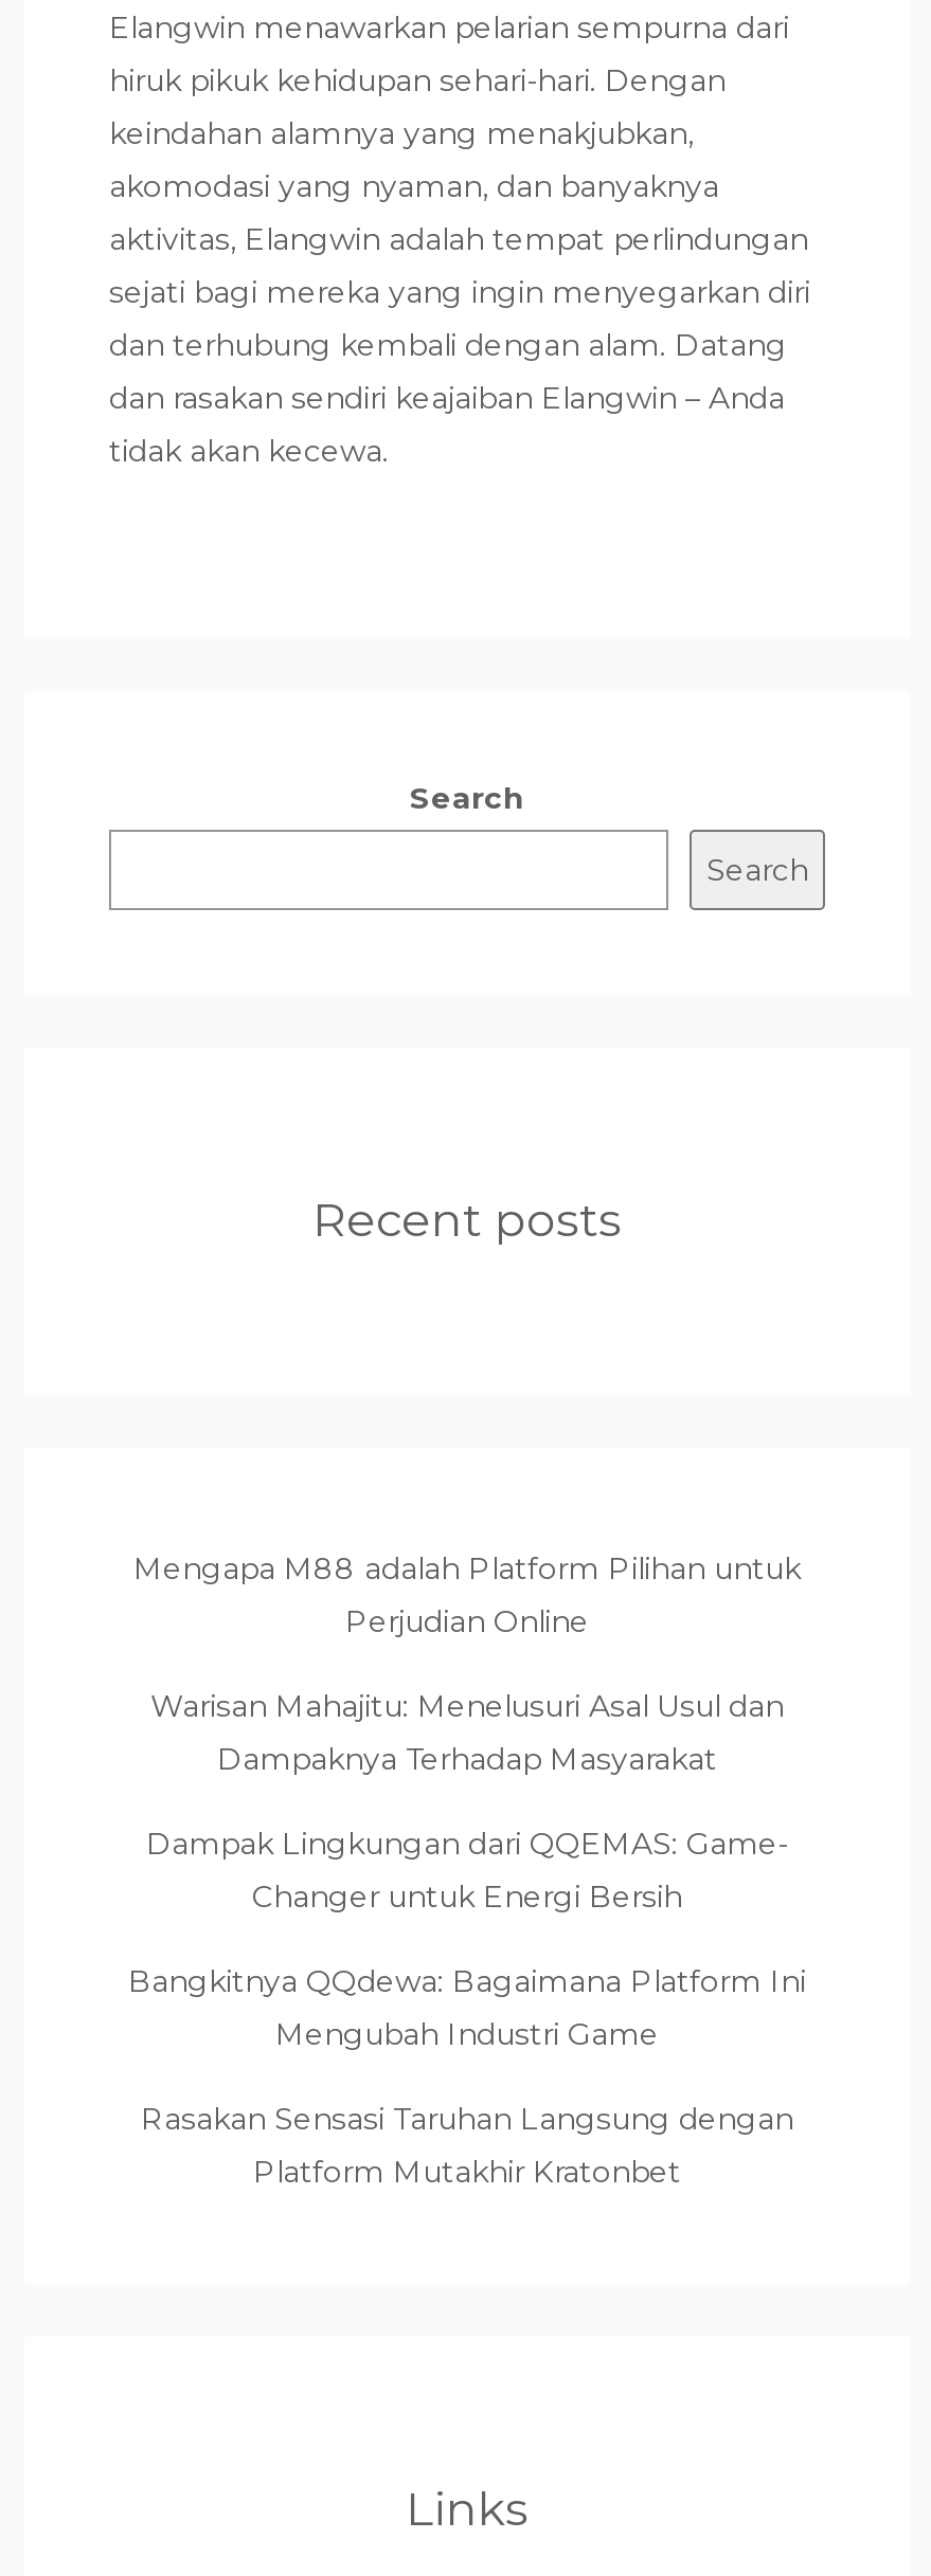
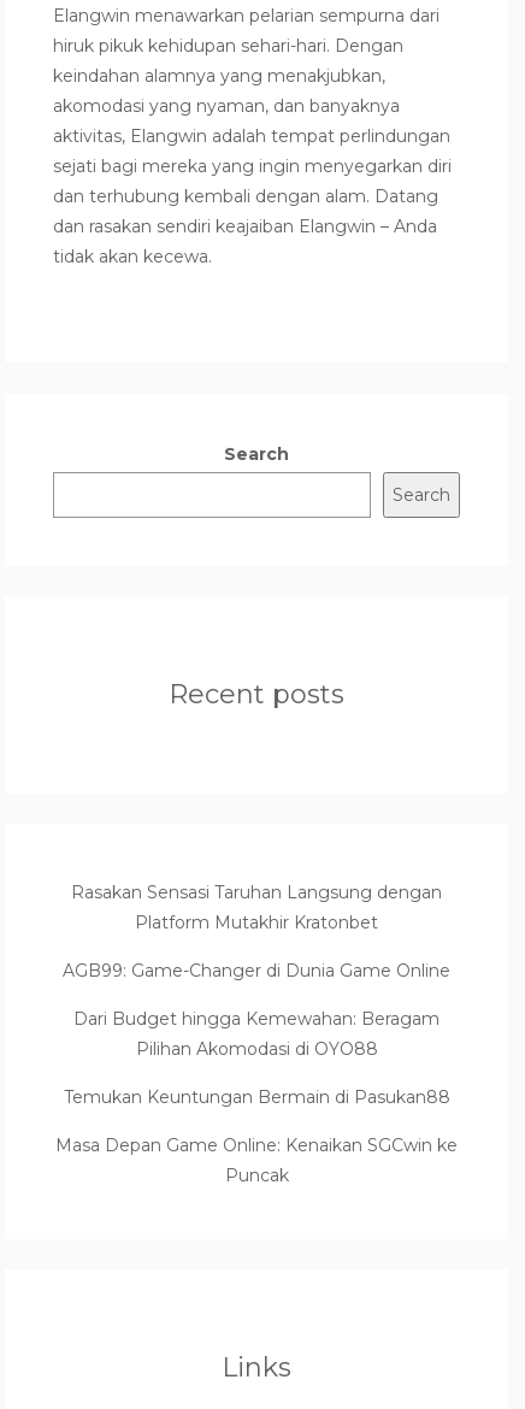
- Mengapa M88 adalah Platform Pilihan untuk
- Perjudian Online
- Warisan Mahajitu: Menelusuri Asal Usul dan
- Dampaknya Terhadap Masyarakat
- Dampak Lingkungan dari QQEMAS: Game-
- Changer untuk Energi Bersih
- Bangkitnya QQdewa: Bagaimana Platform Ini
- Mengubah Industri Game

moved up: Rasakan Sensasi Taruhan Langsung dengan | Platform Mutakhir Kratonbet

+ AGB99: Game-Changer di Dunia Game Online
+ Dari Budget hingga Kemewahan: Beragam
+ Pilihan Akomodasi di OYO88
+ Temukan Keuntungan Bermain di Pasukan88
+ Masa Depan Game Online: Kenaikan SGCwin ke
+ Puncak
